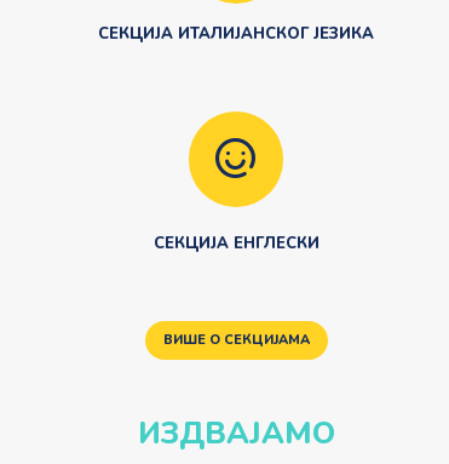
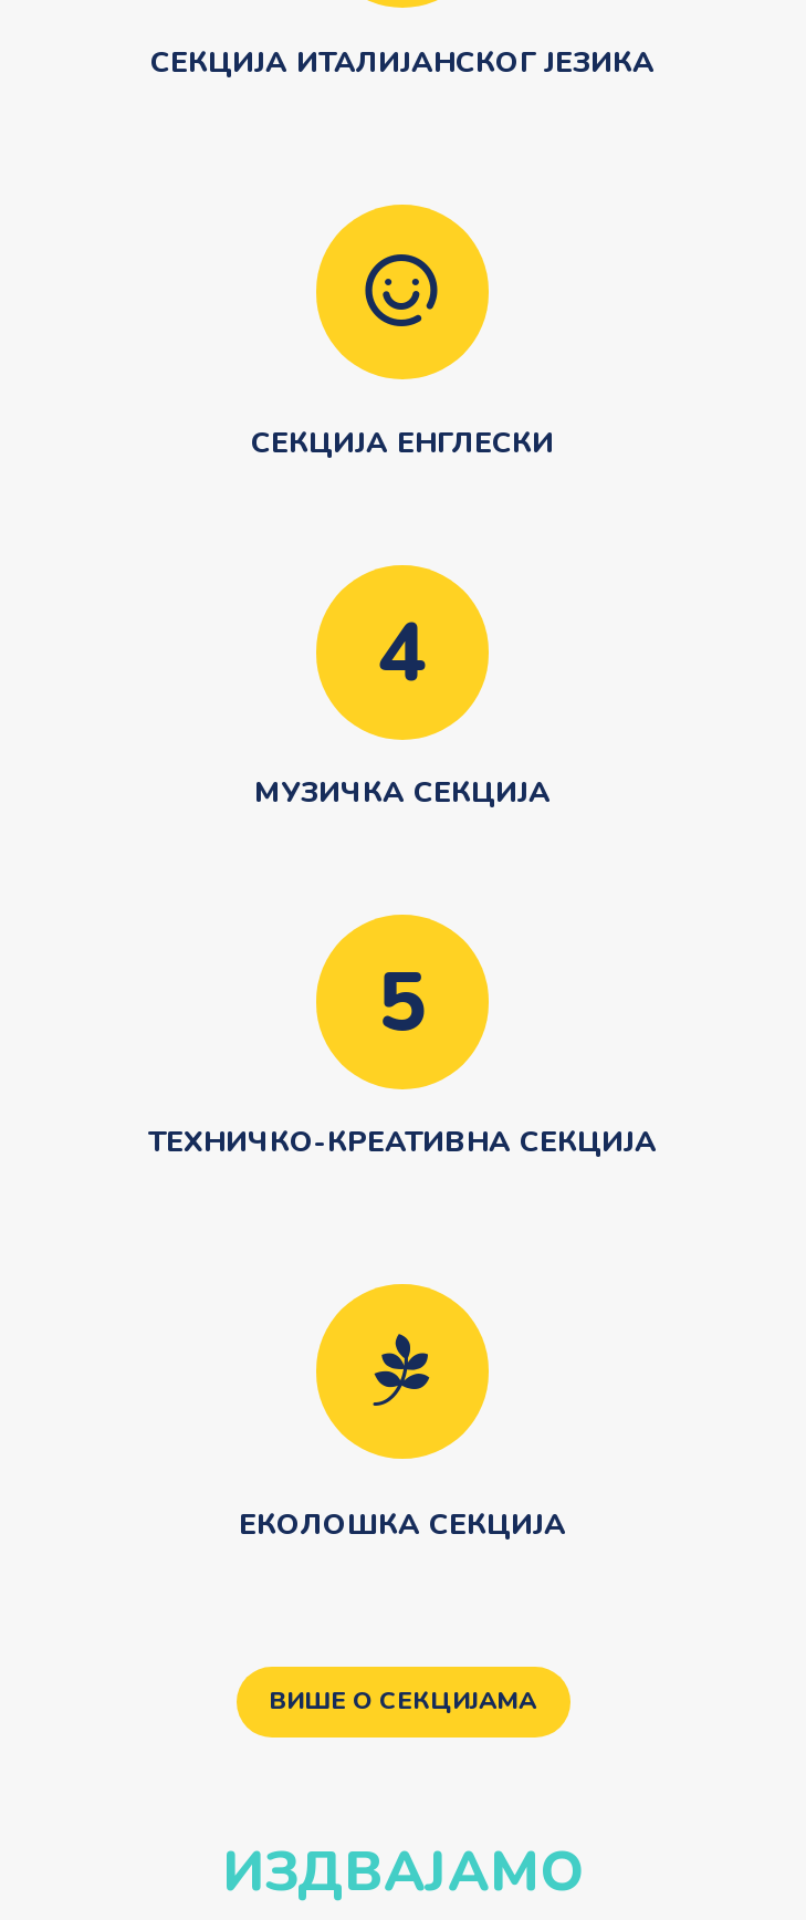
+ 4
+ МУЗИЧКА СЕКЦИЈА
+ 5
+ ТЕХНИЧКО-КРЕАТИВНА СЕКЦИЈА

+ ЕКОЛОШКА СЕКЦИЈА

+ [image]
